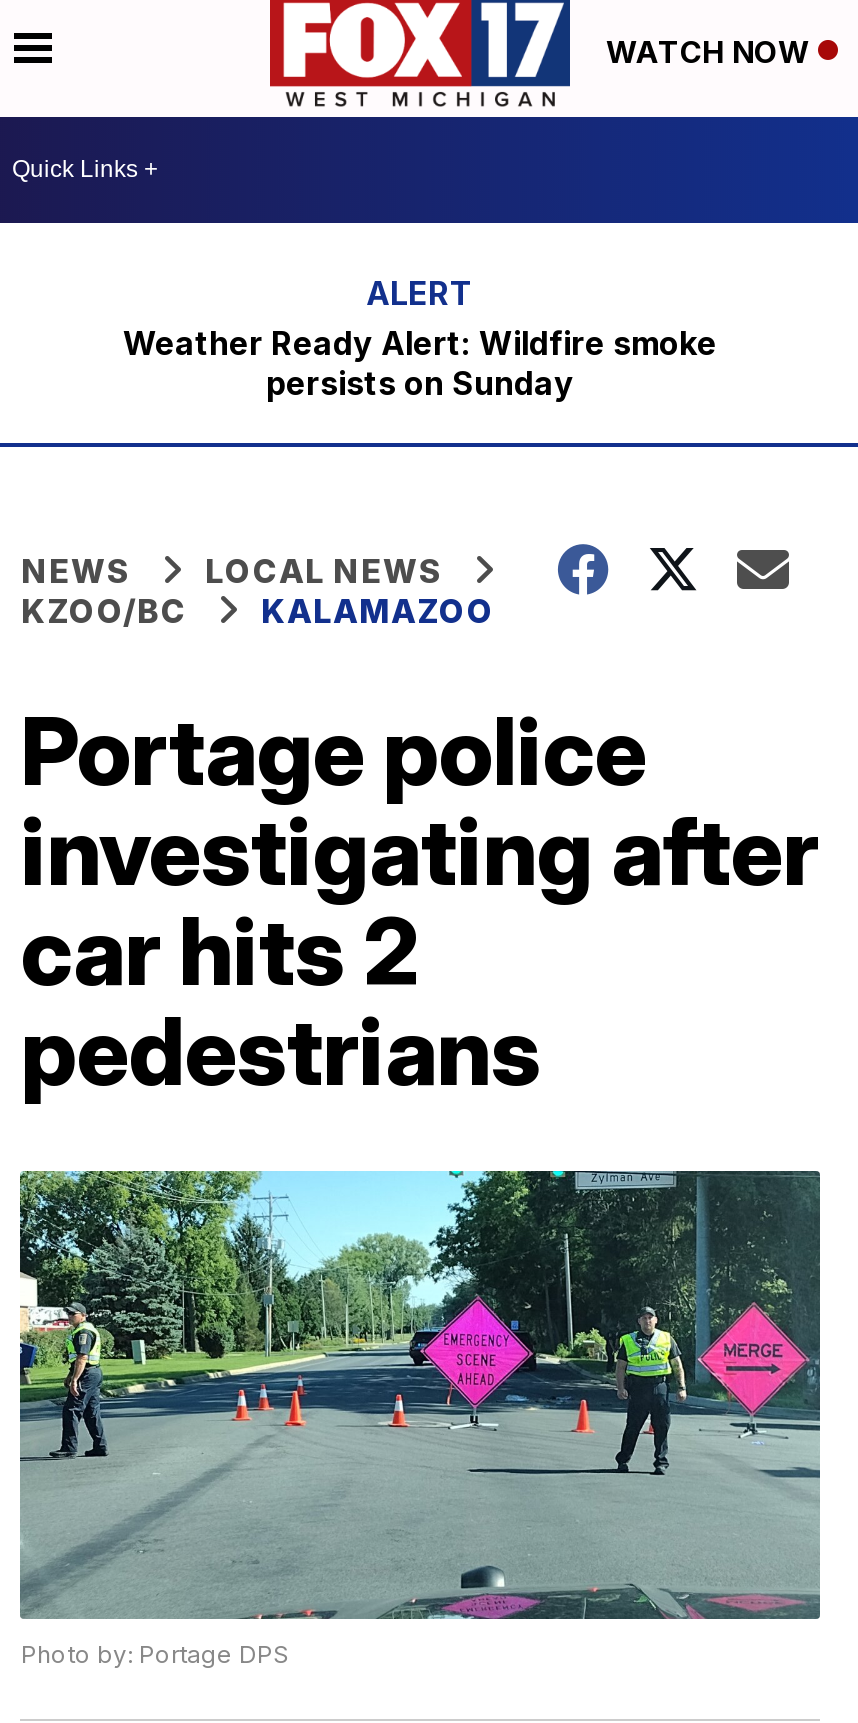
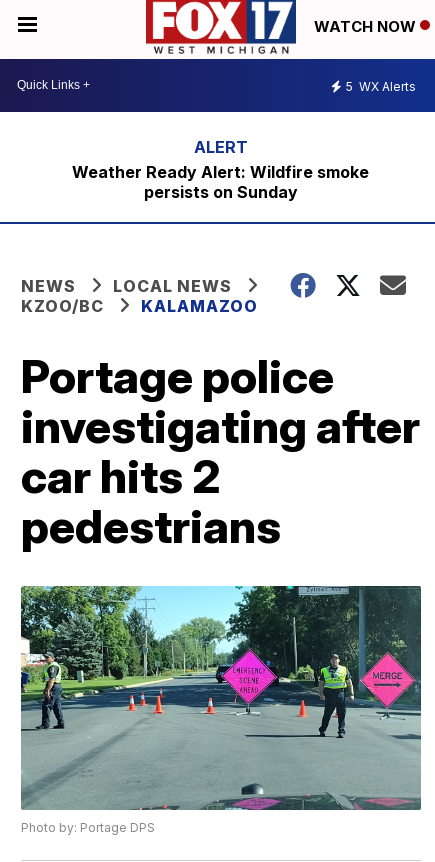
+ 5 WX Alerts
